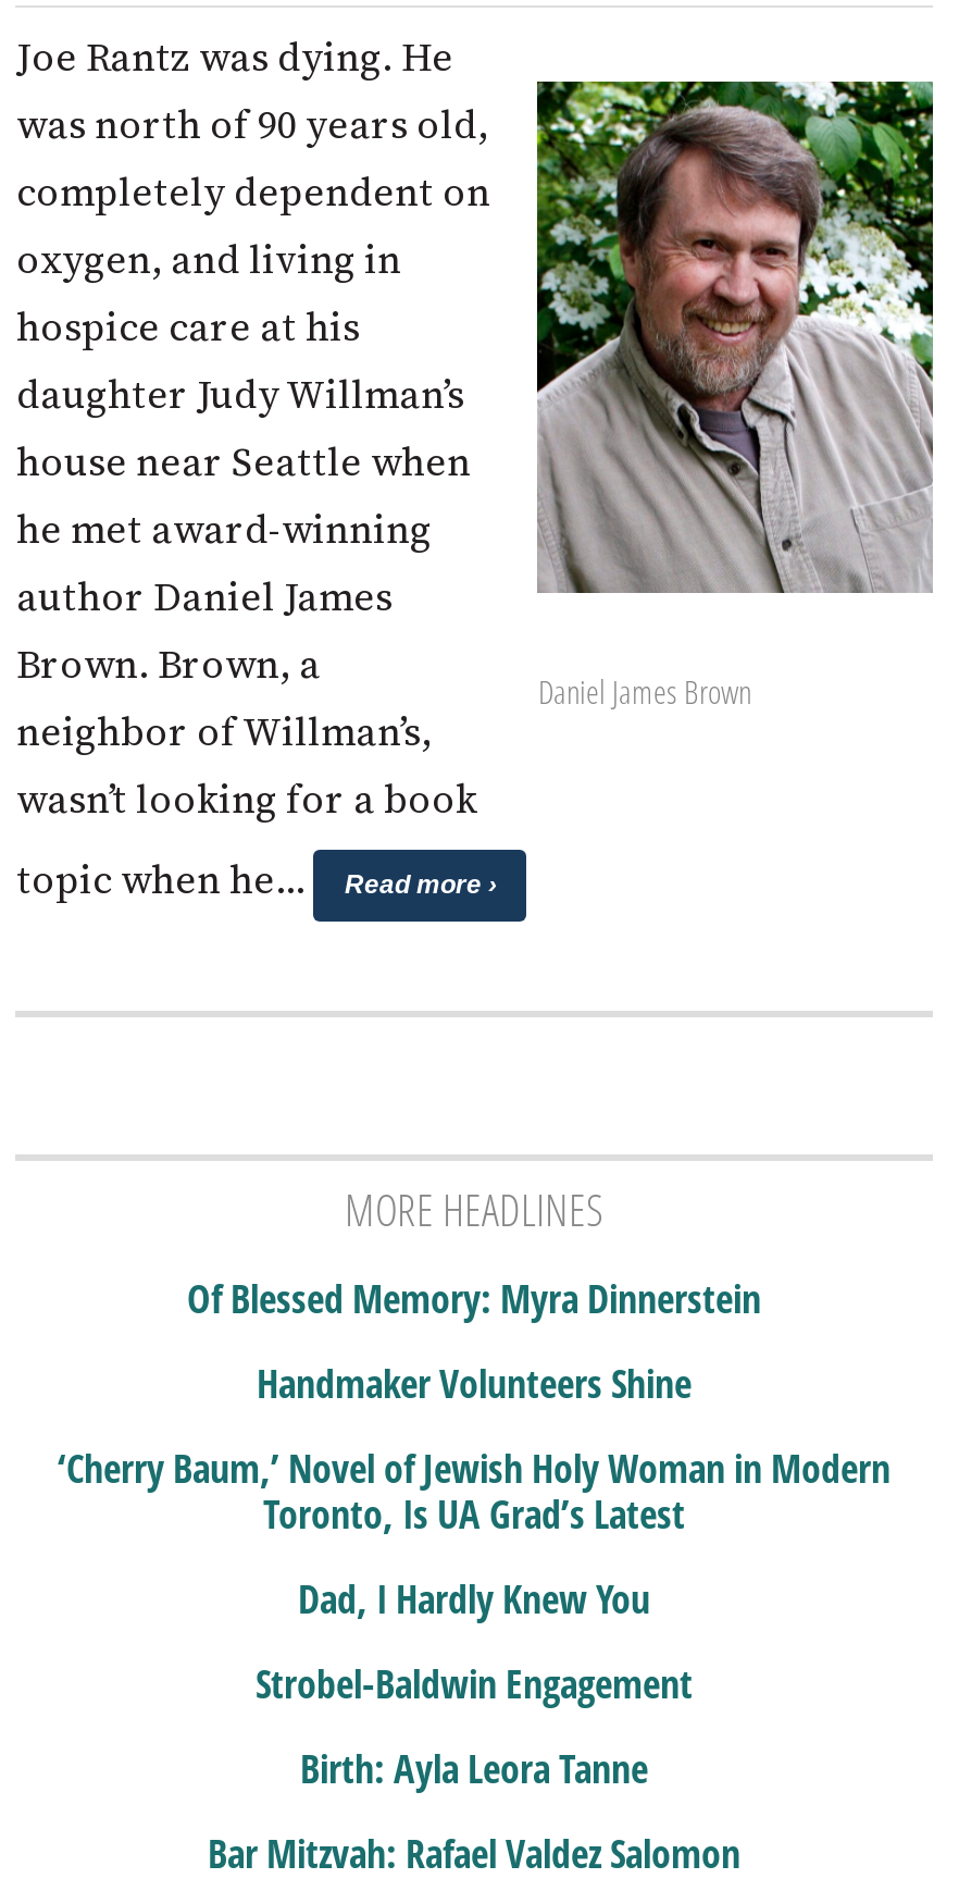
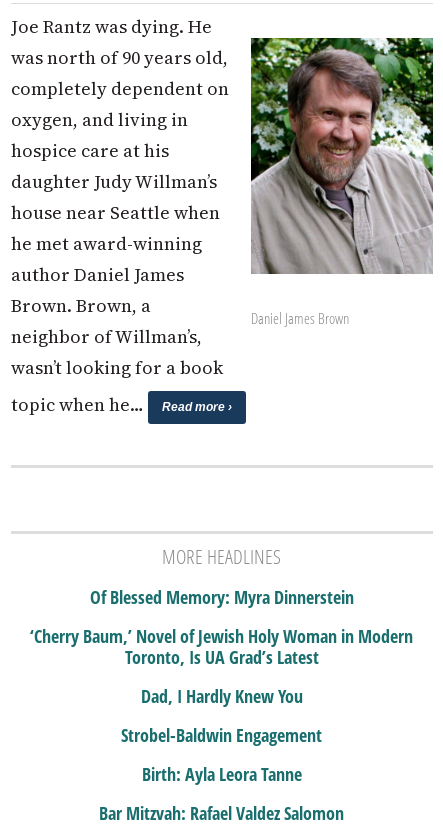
- Handmaker Volunteers Shine
